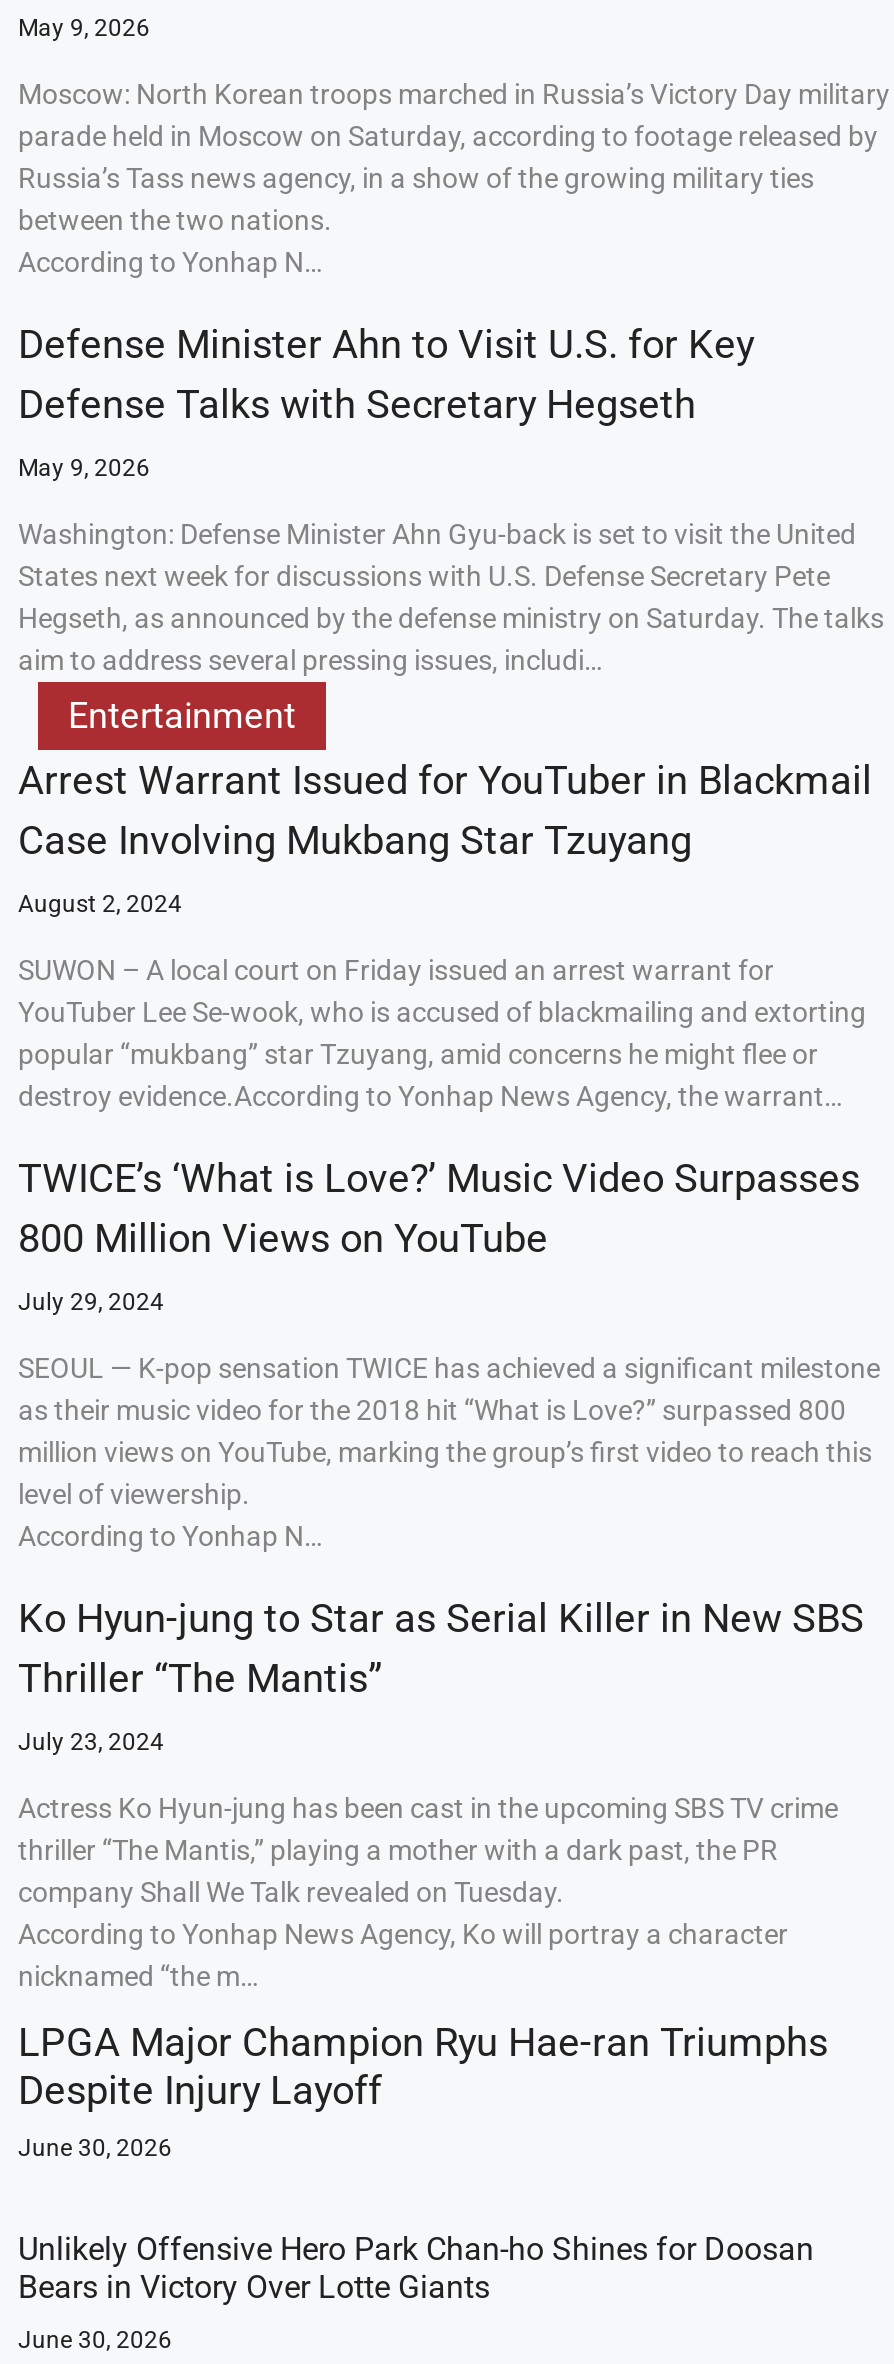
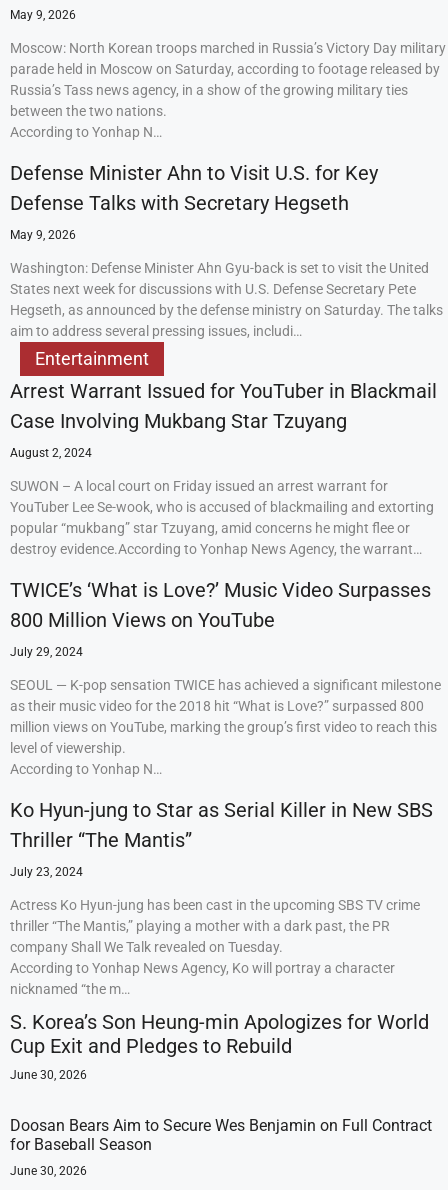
- LPGA Major Champion Ryu Hae-ran Triumphs
- Despite Injury Layoff
+ S. Korea’s Son Heung-min Apologizes for World
+ Cup Exit and Pledges to Rebuild

- Unlikely Offensive Hero Park Chan-ho Shines for Doosan
- Bears in Victory Over Lotte Giants
+ Doosan Bears Aim to Secure Wes Benjamin on Full Contract
+ for Baseball Season
